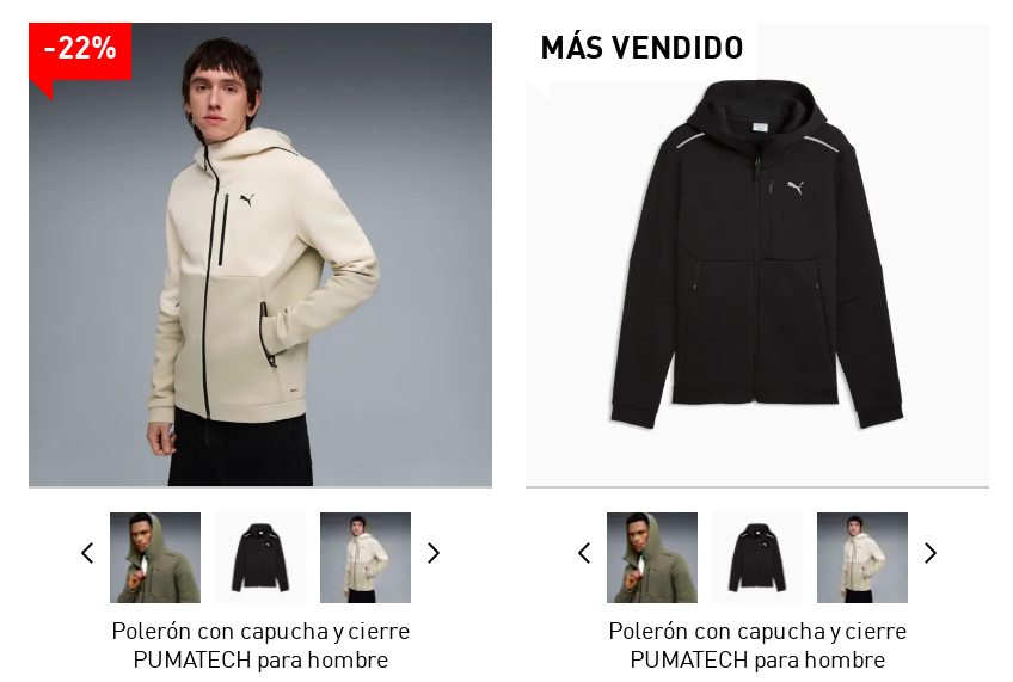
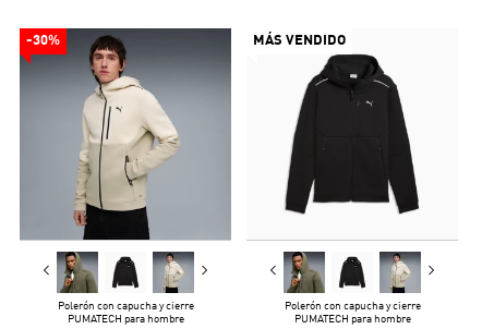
- -22%
+ -30%
